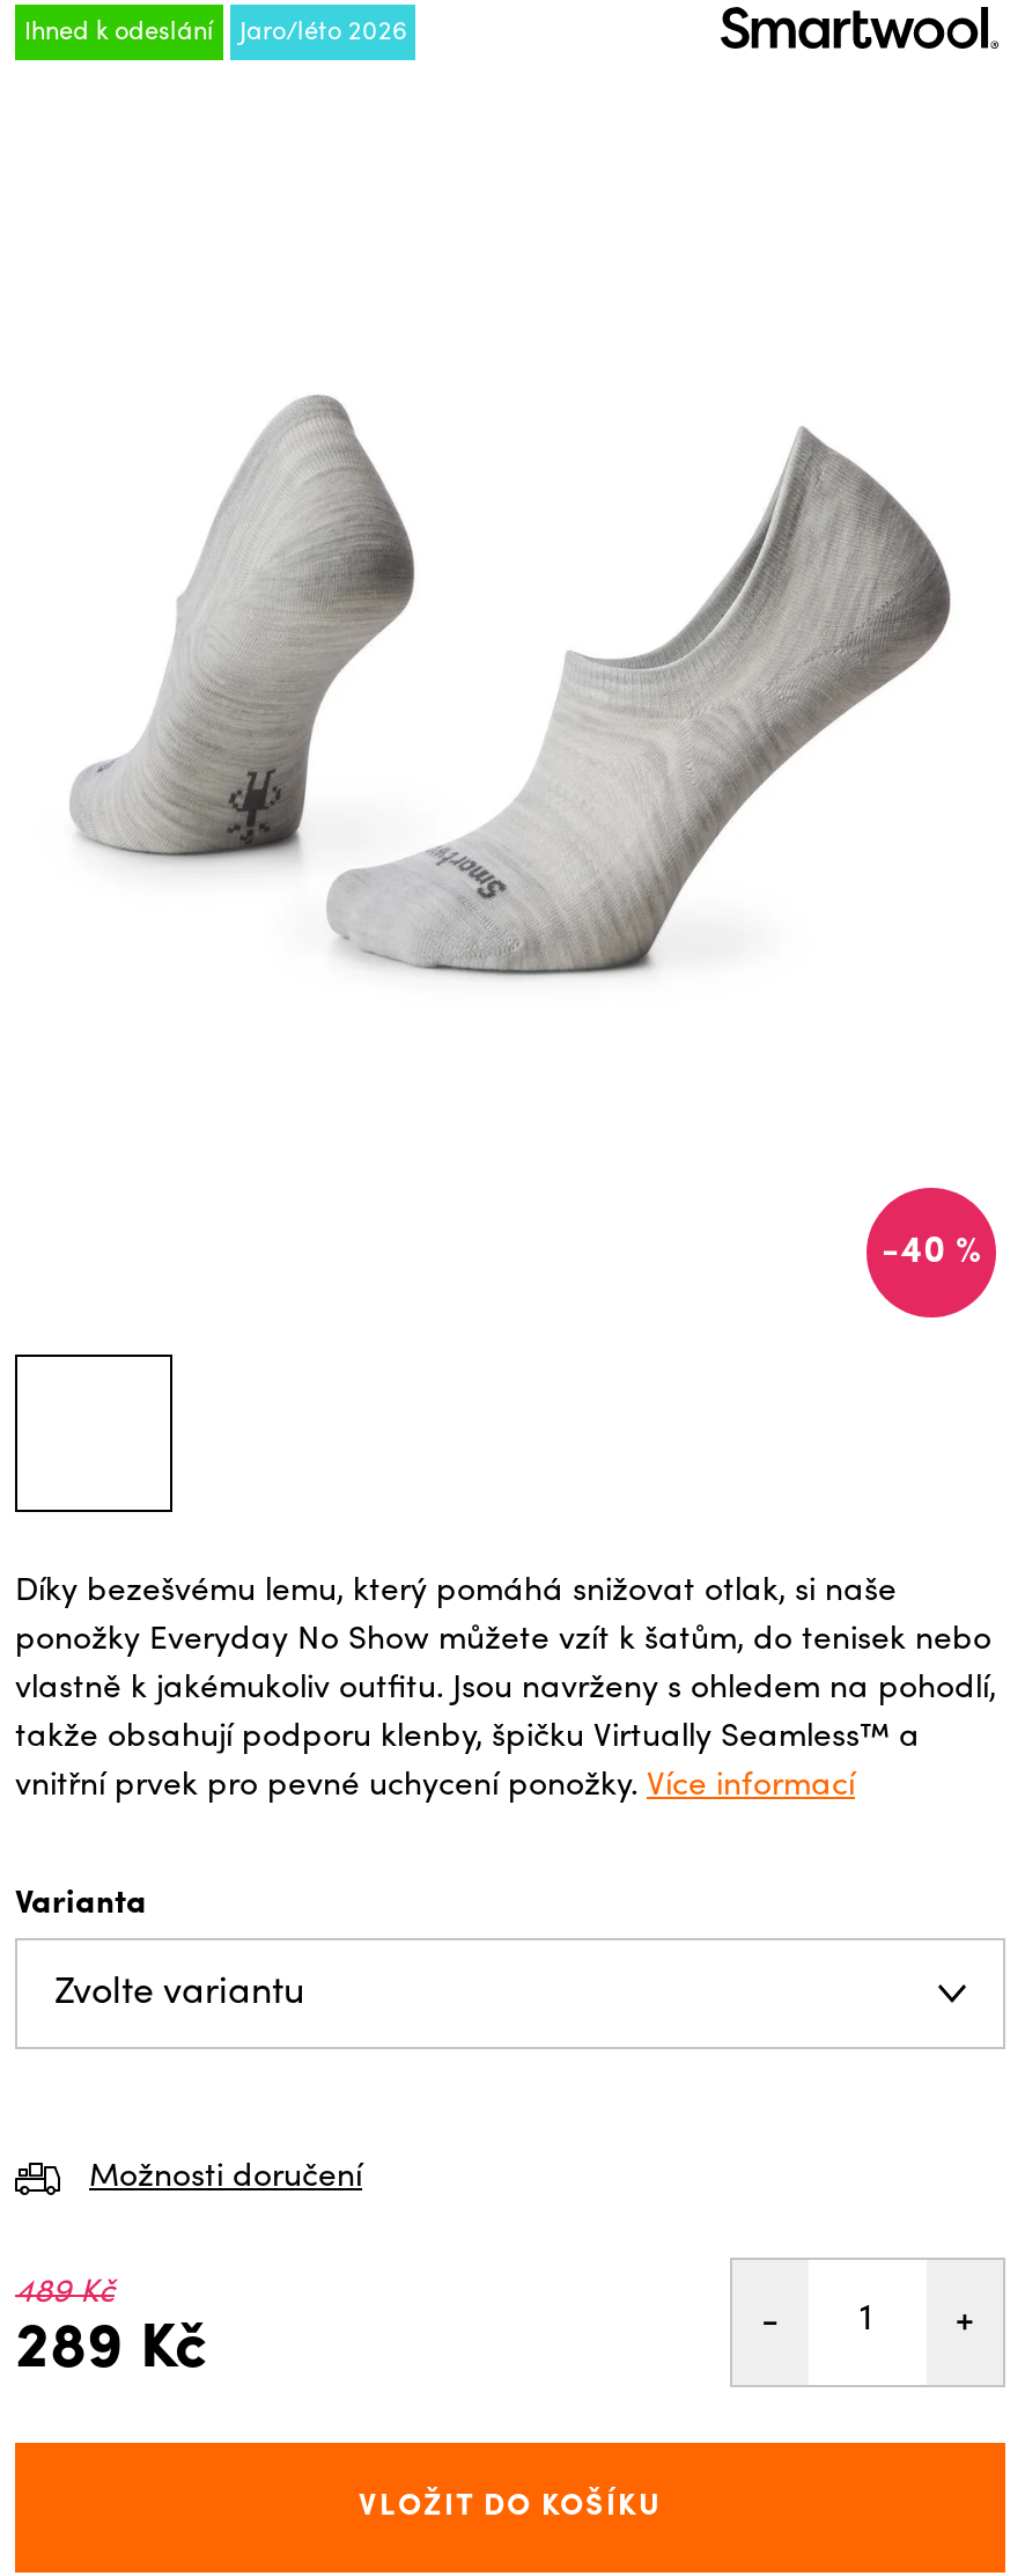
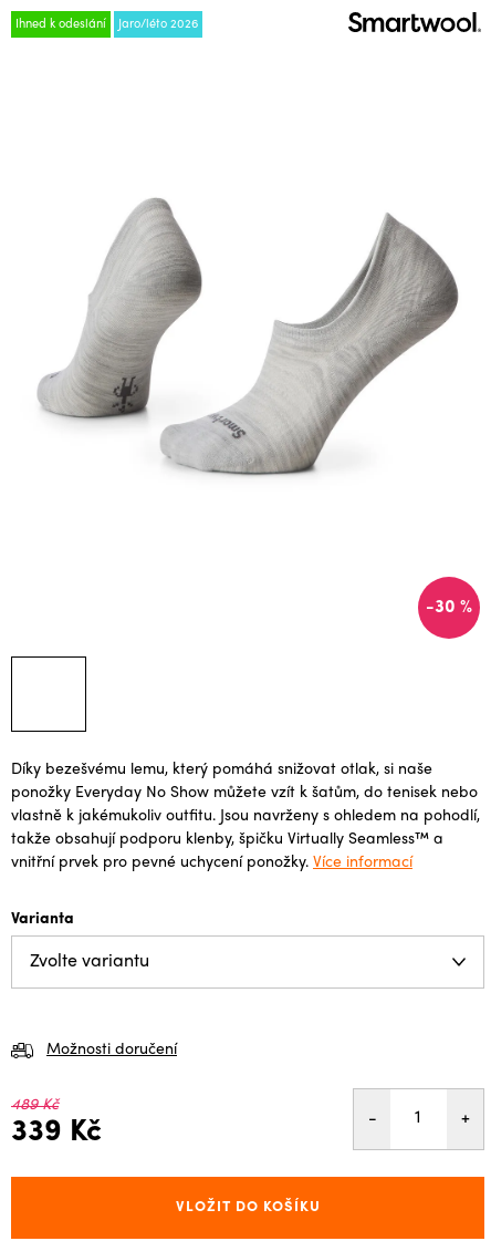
- -40 %
+ -30 %

- 289 Kč
+ 339 Kč
